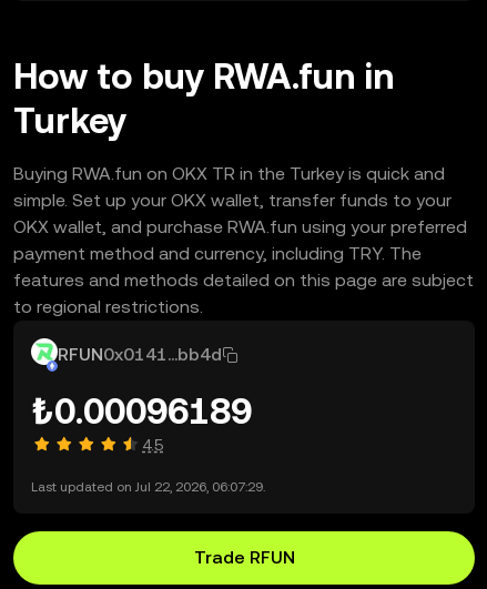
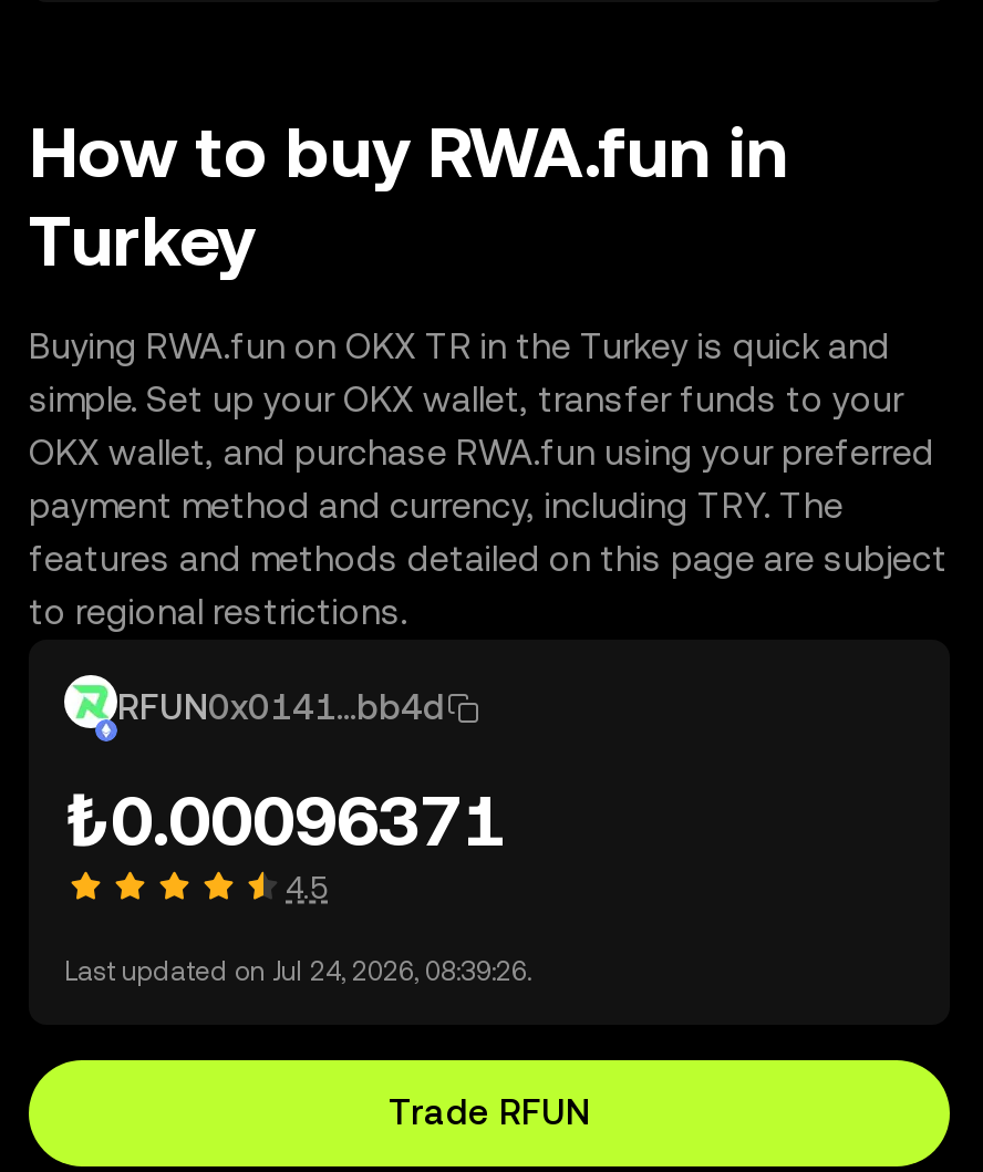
- ₺0.00096189
+ ₺0.00096371

- Last updated on Jul 22, 2026, 06:07:29.
+ Last updated on Jul 24, 2026, 08:39:26.
